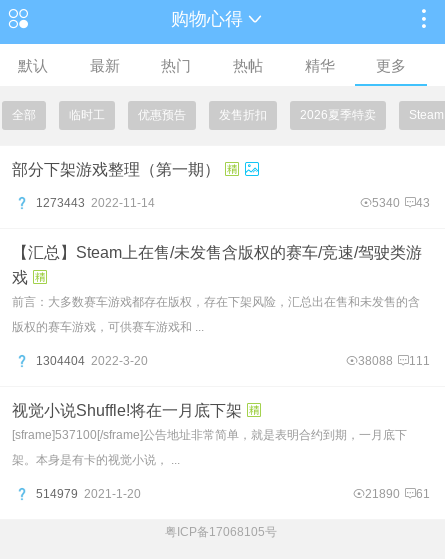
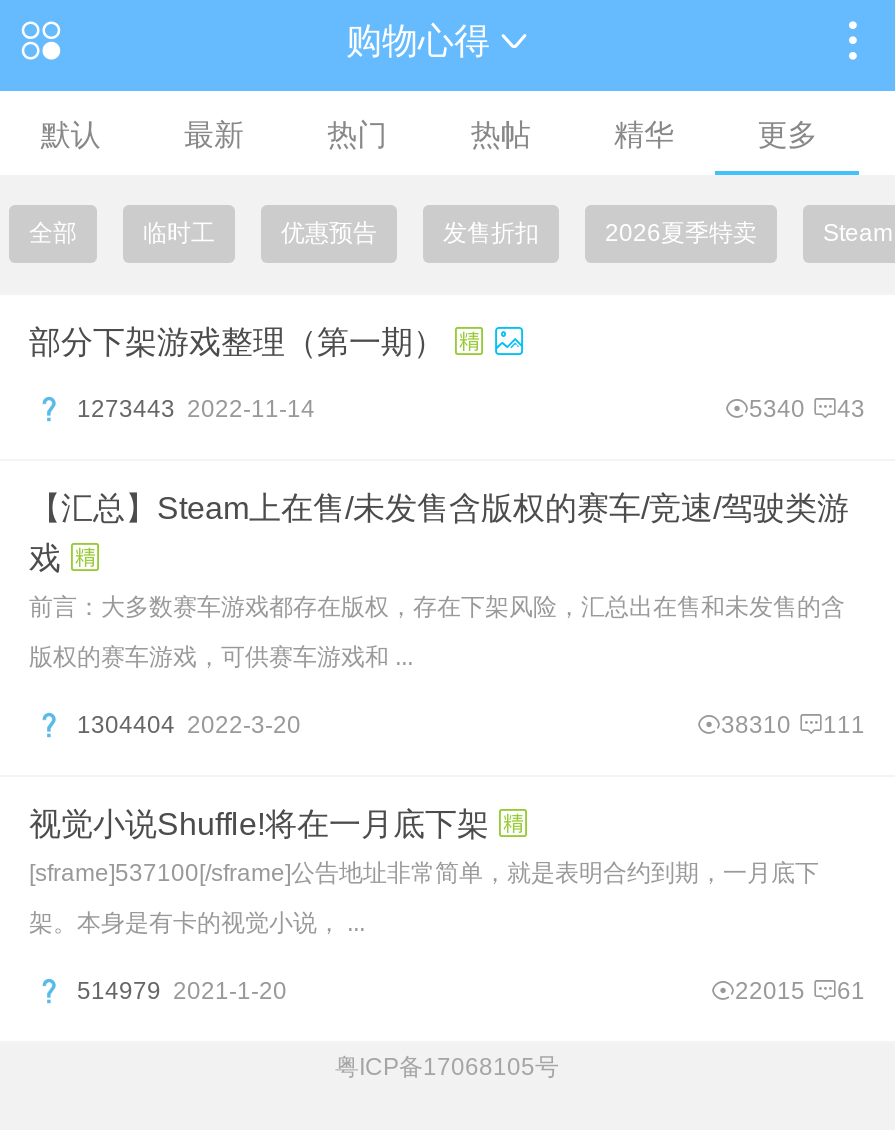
- 38088 111
+ 38310 111

- 21890 61
+ 22015 61
